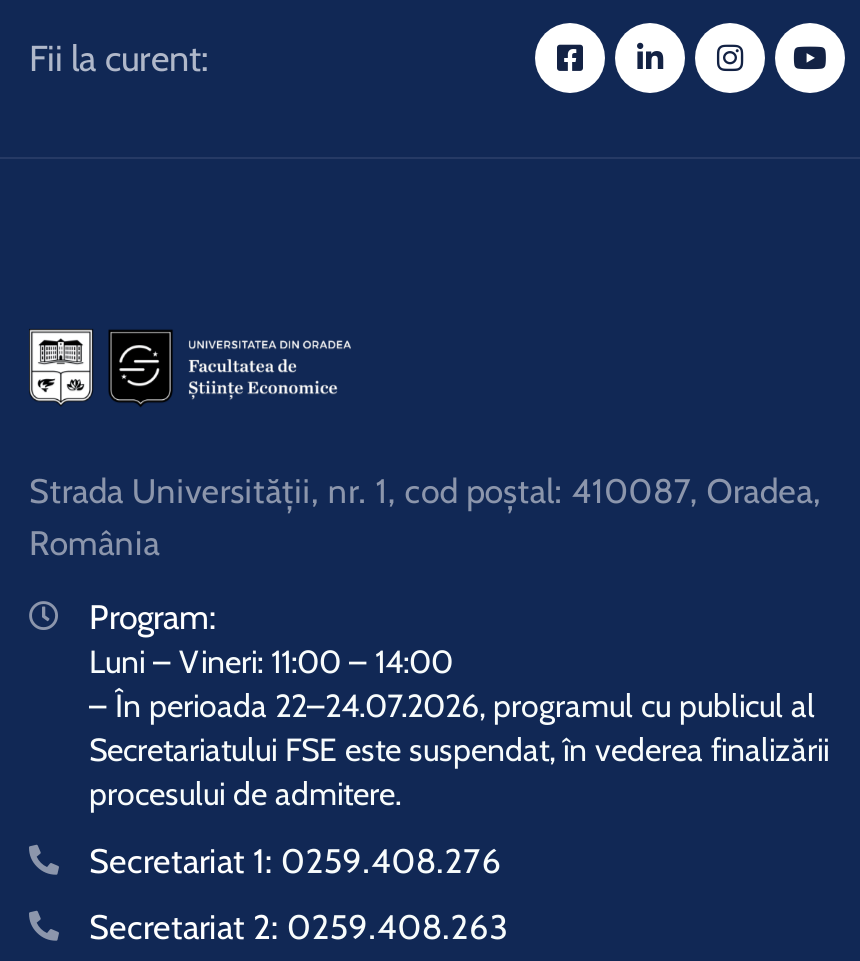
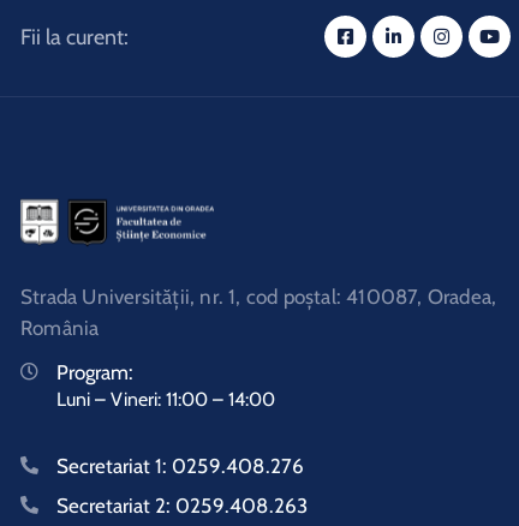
- – În perioada 22–24.07.2026, programul cu publicul al
- Secretariatului FSE este suspendat, în vederea finalizării
- procesului de admitere.
